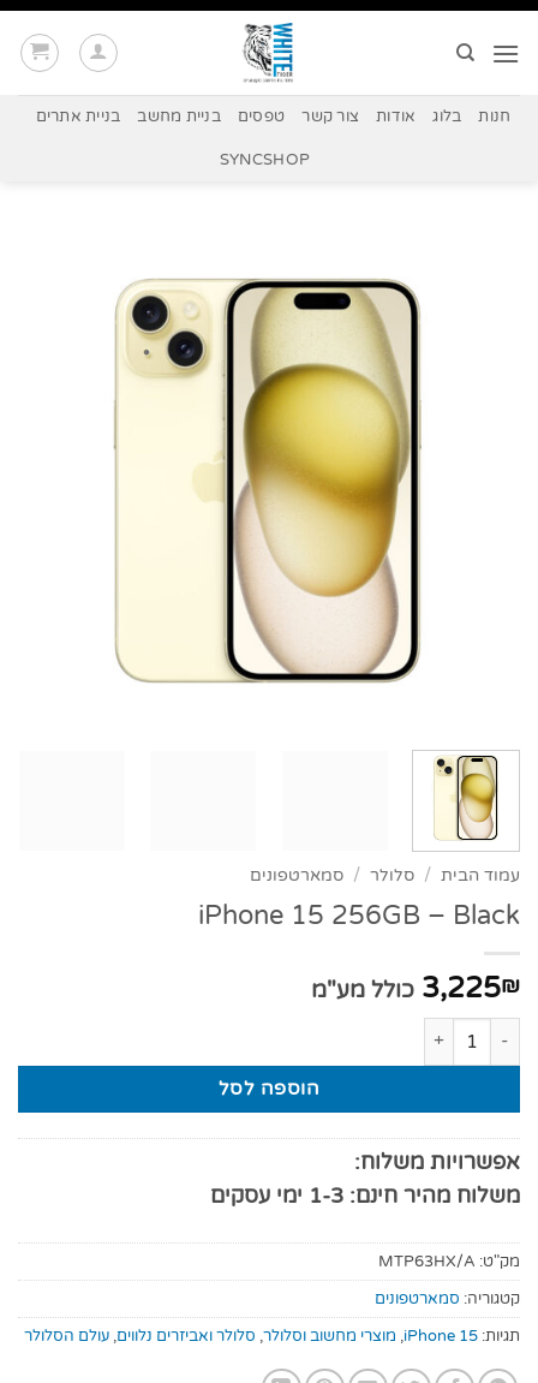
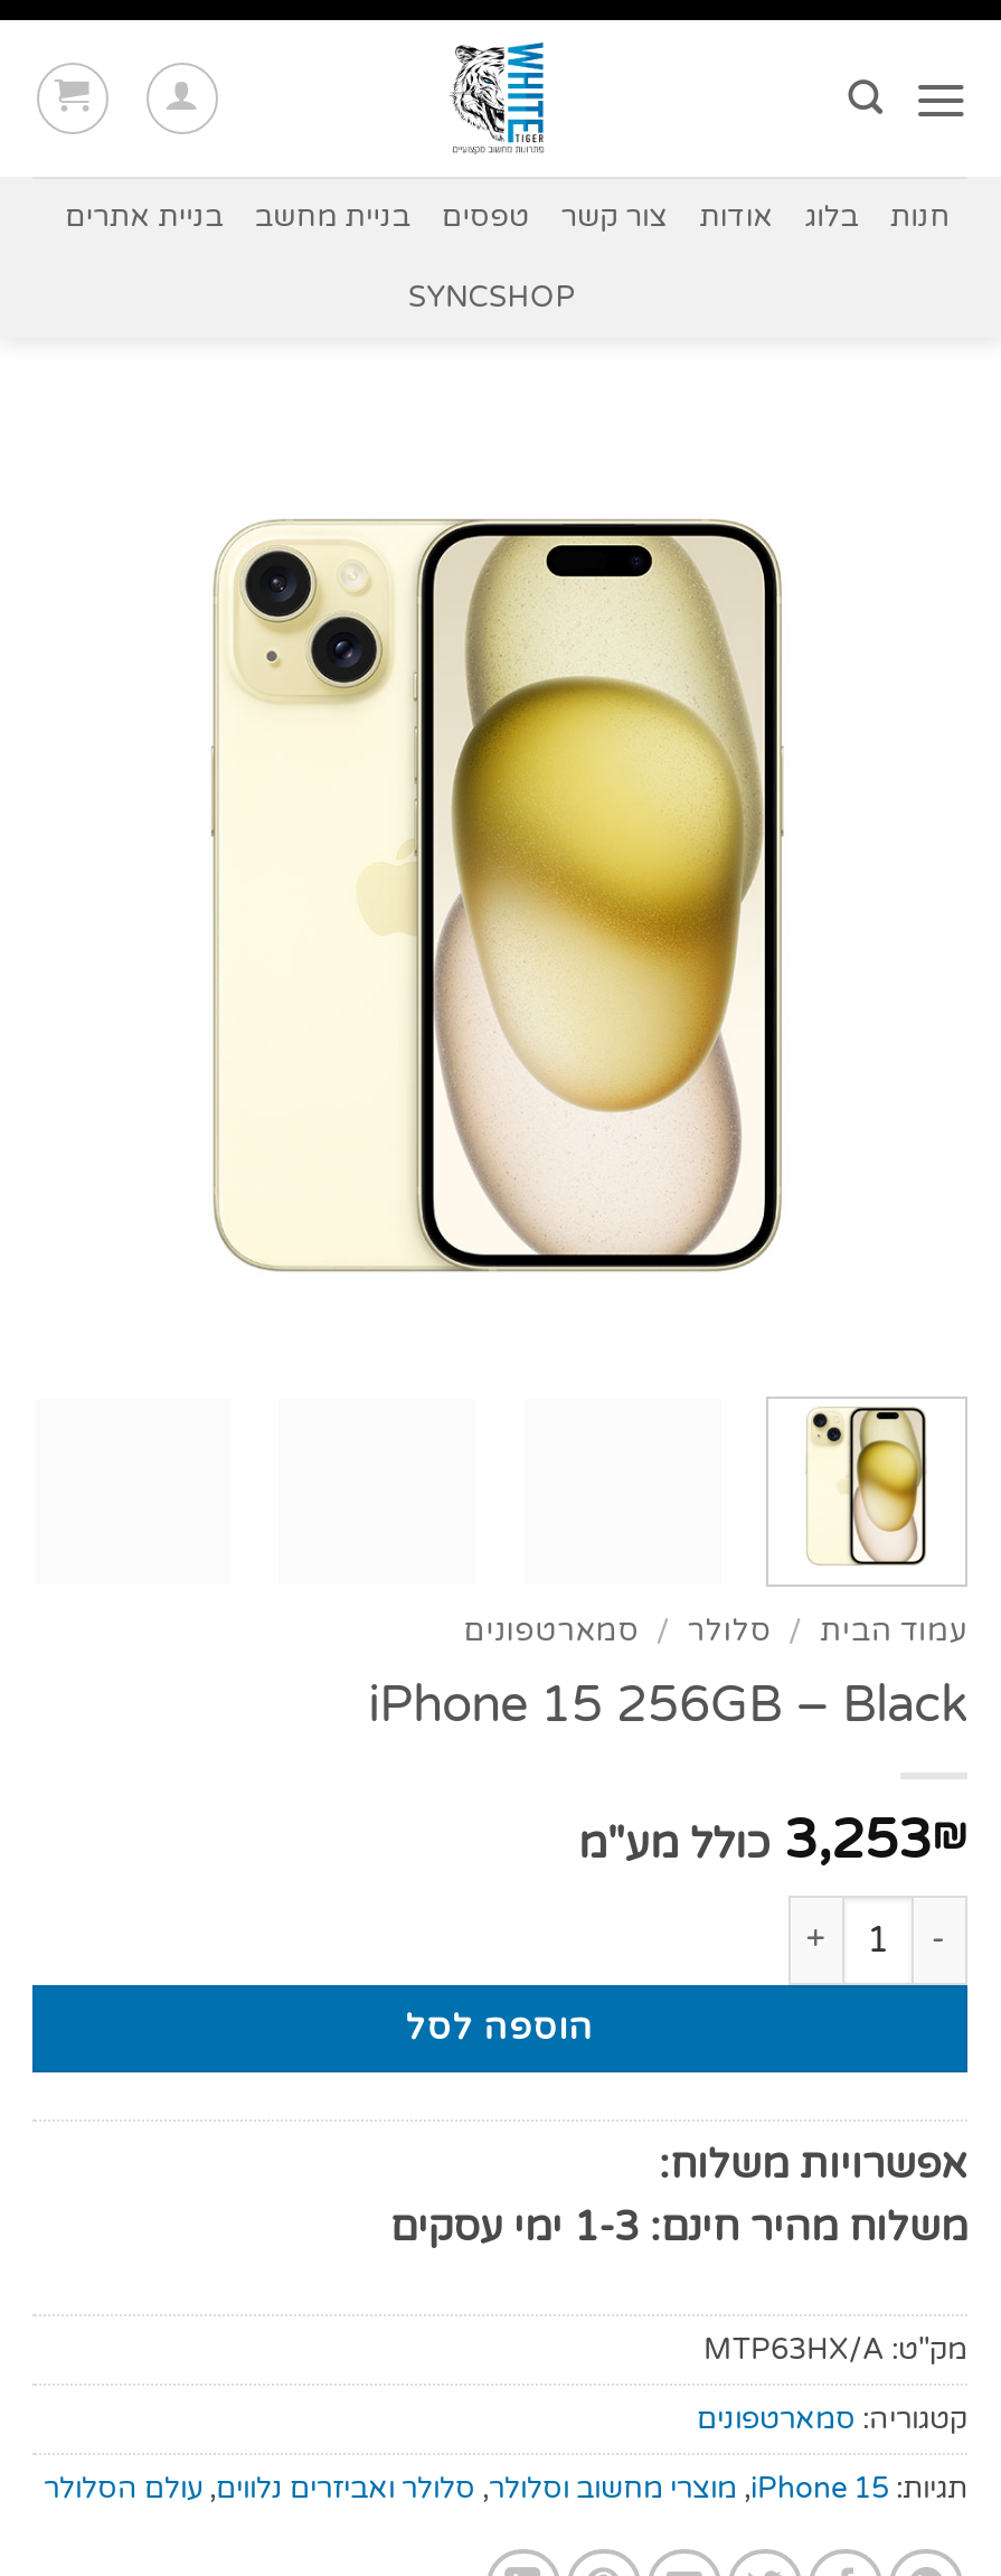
- 3,225₪ כולל מע"מ
+ 3,253₪ כולל מע"מ
